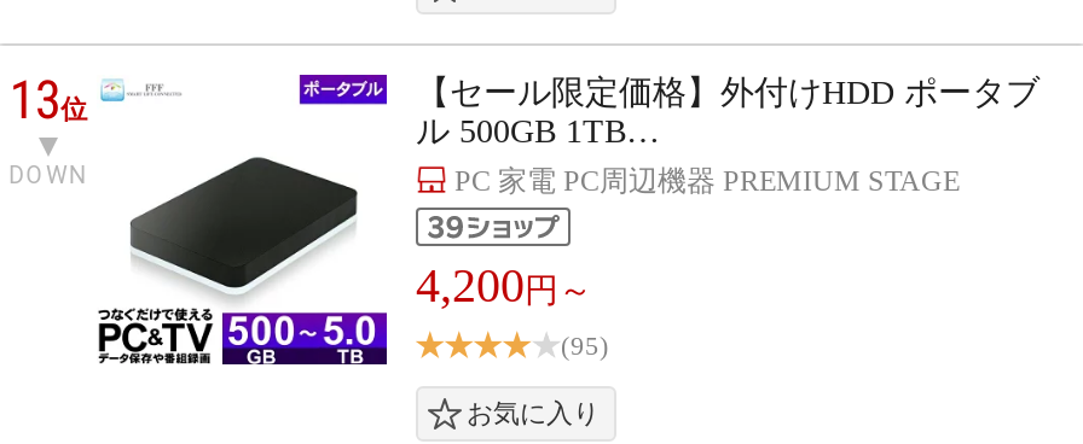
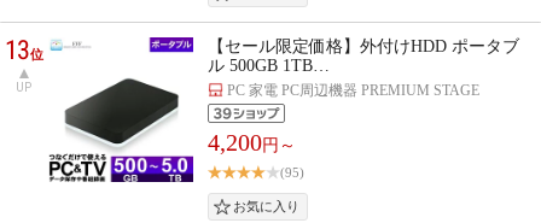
- DOWN
+ UP
